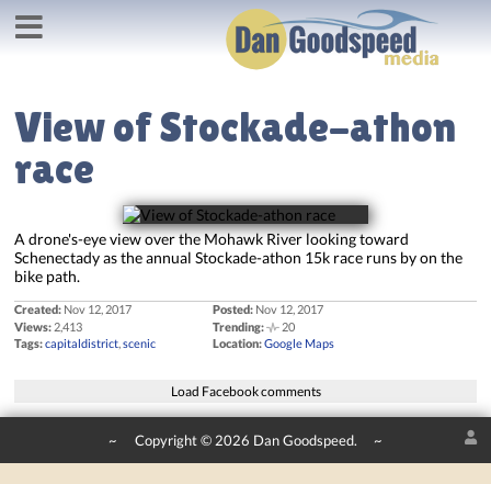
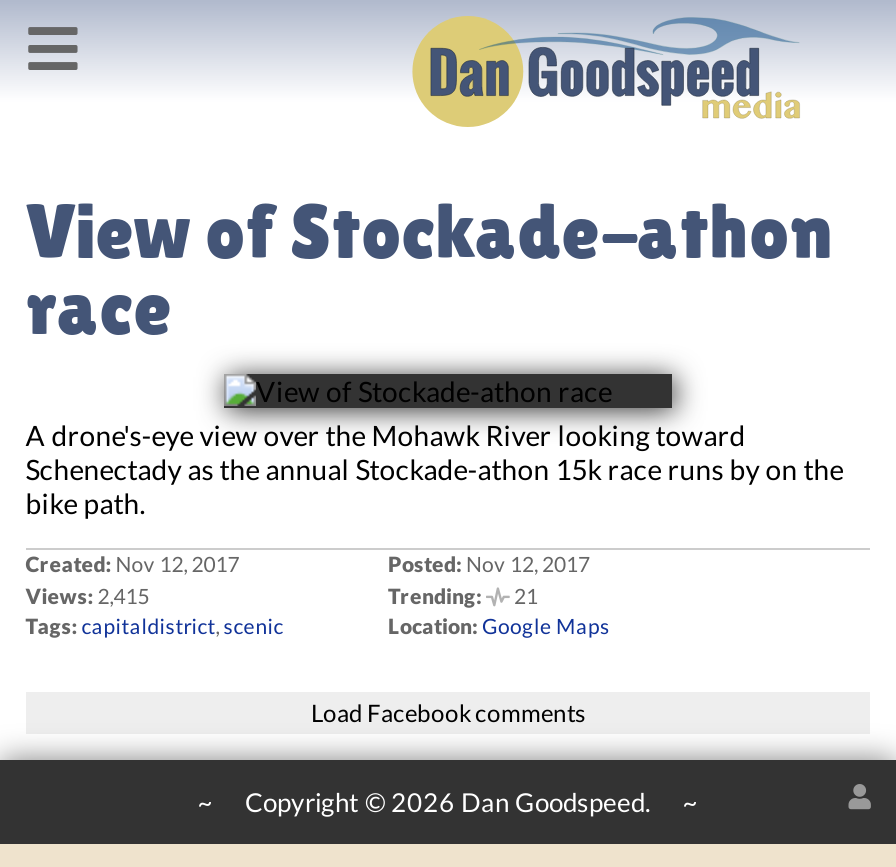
- Views: 2,413
+ Views: 2,415

- Trending: 20
+ Trending: 21
